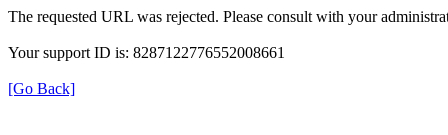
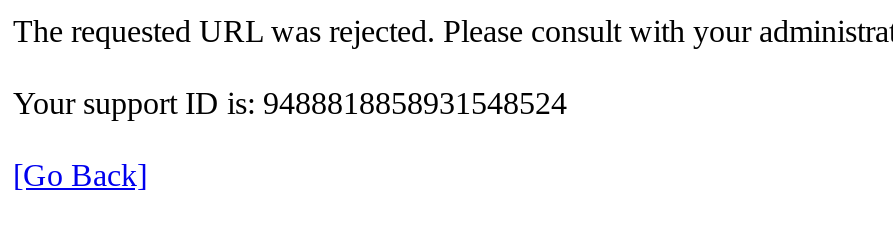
- Your support ID is: 8287122776552008661
+ Your support ID is: 9488818858931548524
